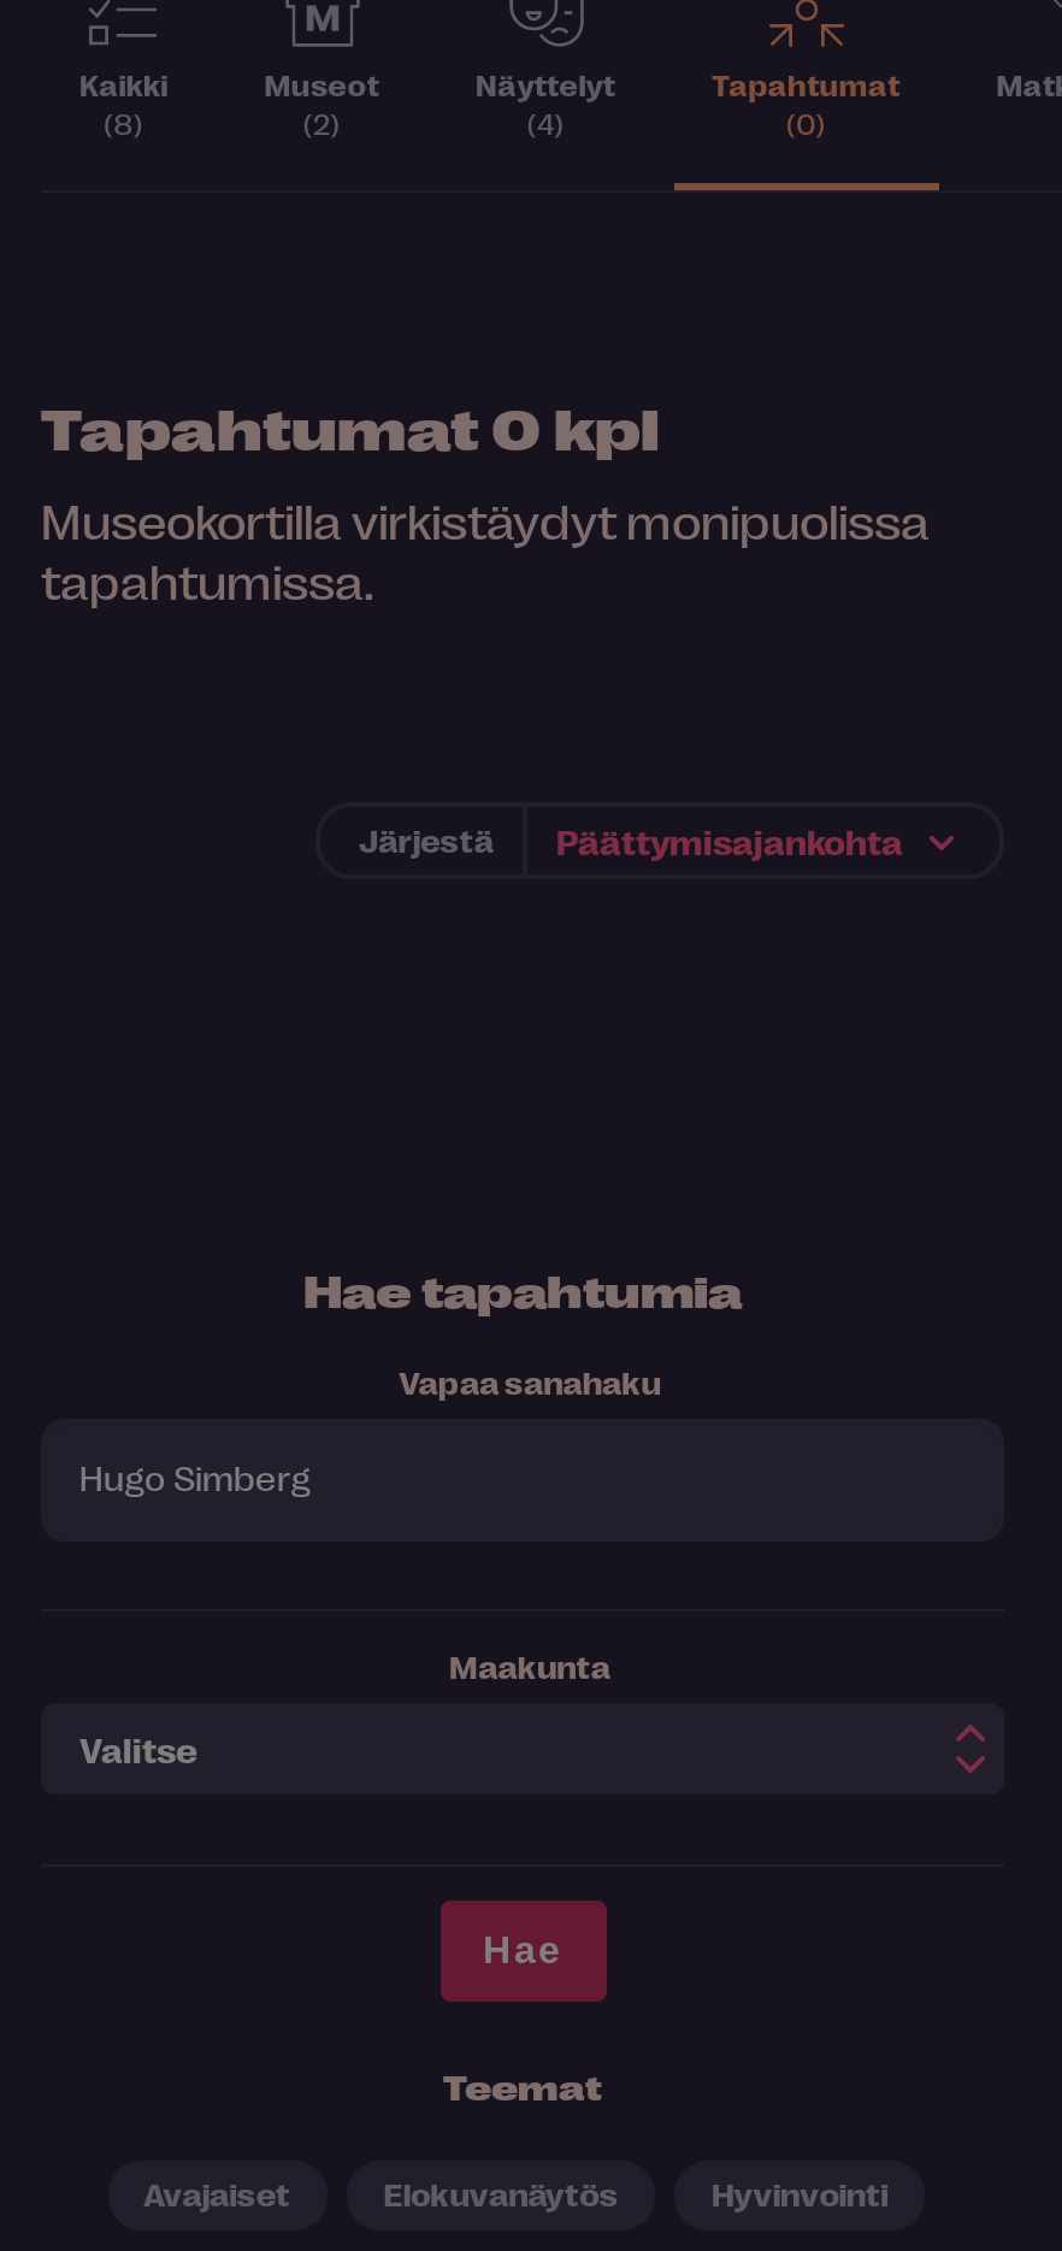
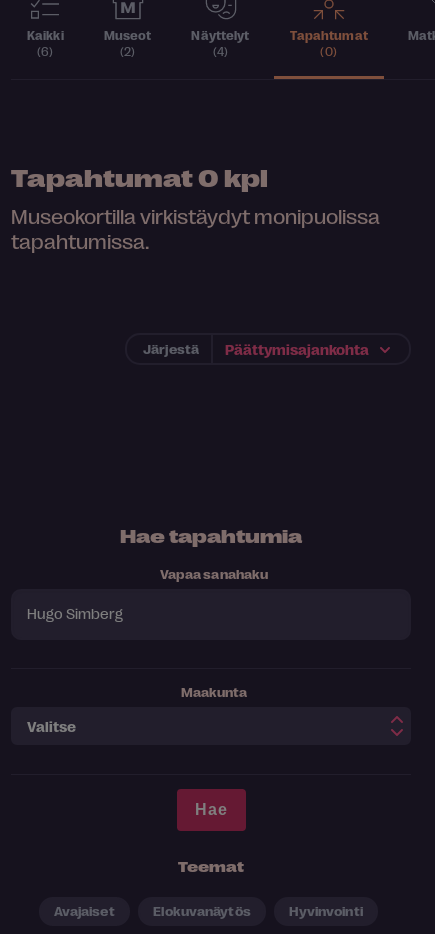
- (8)
+ (6)
